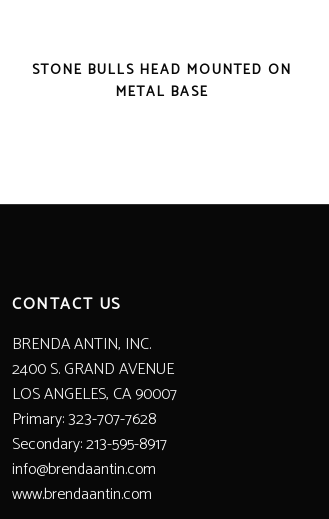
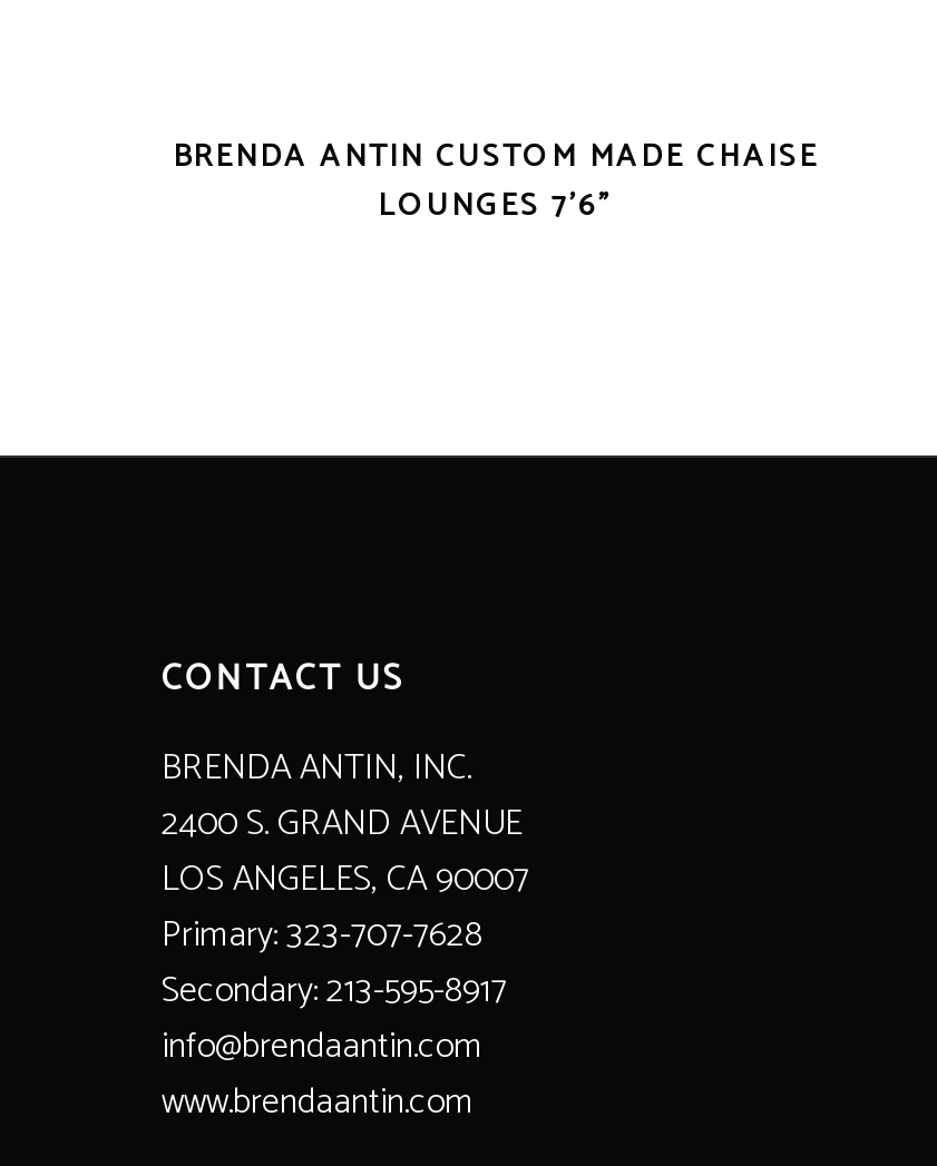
- STONE BULLS HEAD MOUNTED ON
- METAL BASE
+ BRENDA ANTIN CUSTOM MADE CHAISE
+ LOUNGES 7’6”
